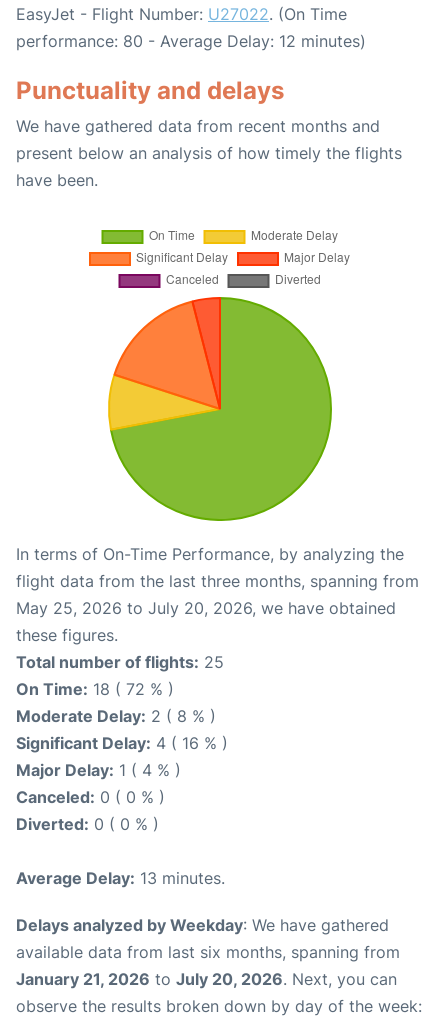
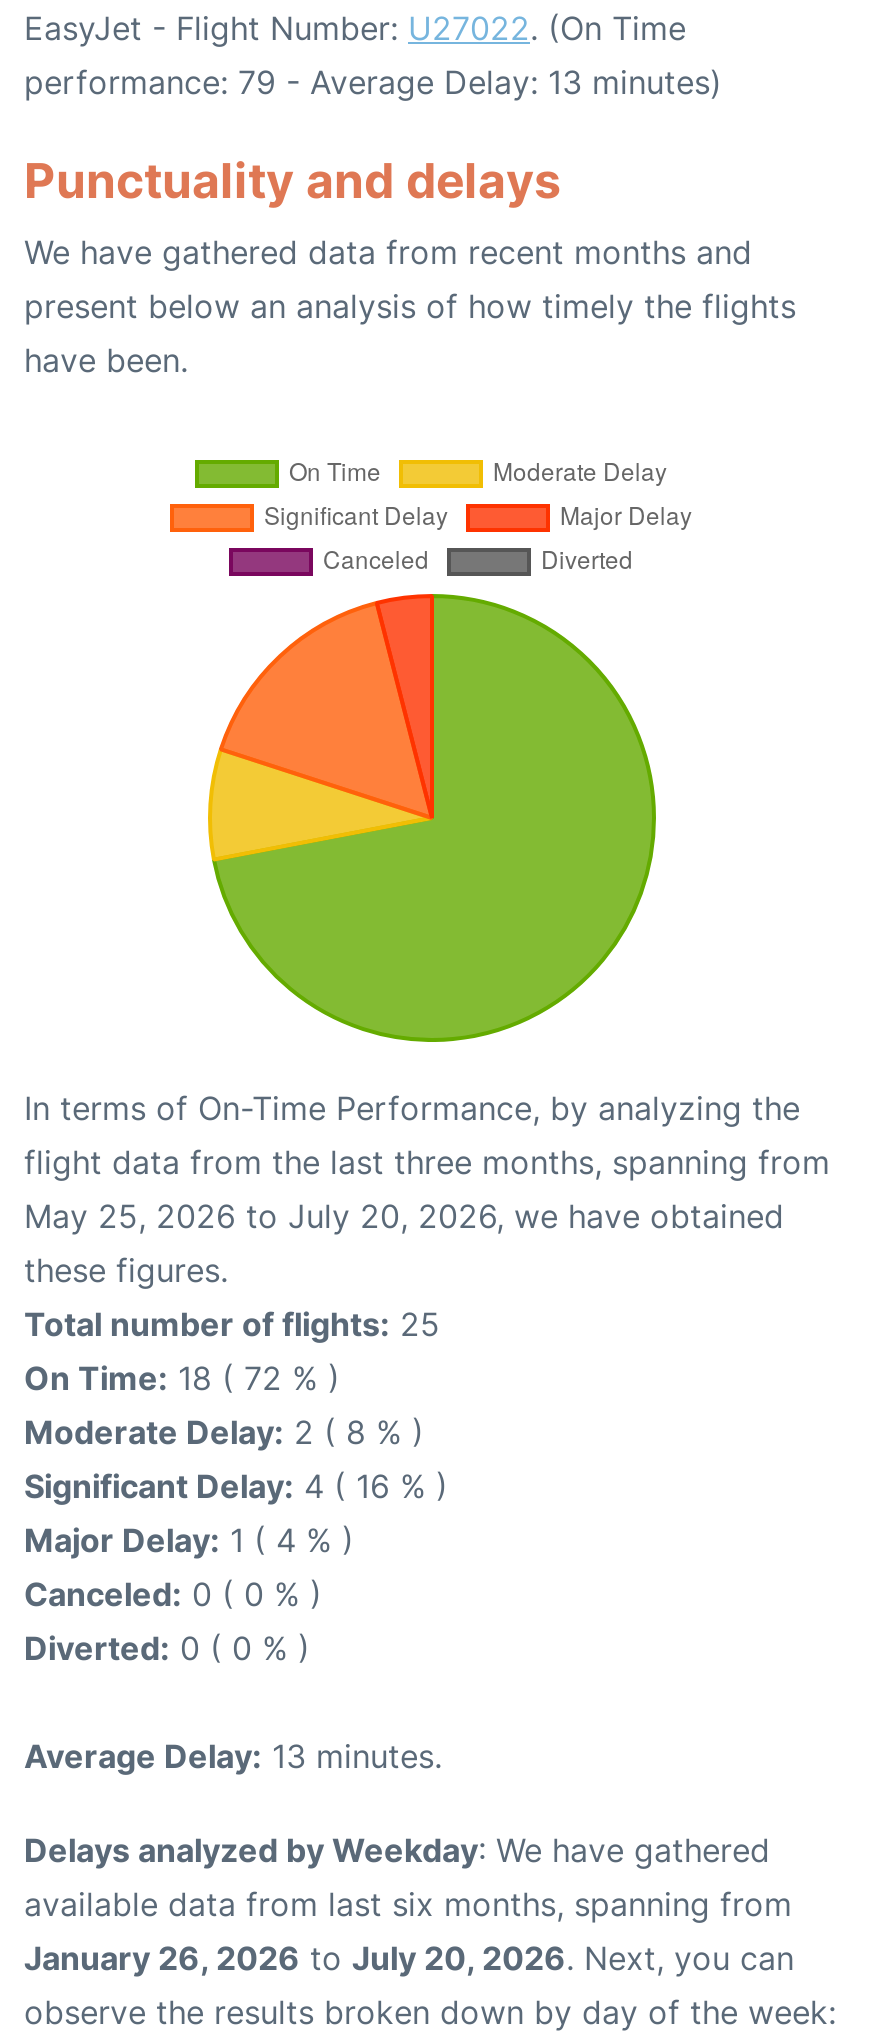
- performance: 80 - Average Delay: 12 minutes)
+ performance: 79 - Average Delay: 13 minutes)

- January 21, 2026 to July 20, 2026. Next, you can
+ January 26, 2026 to July 20, 2026. Next, you can
